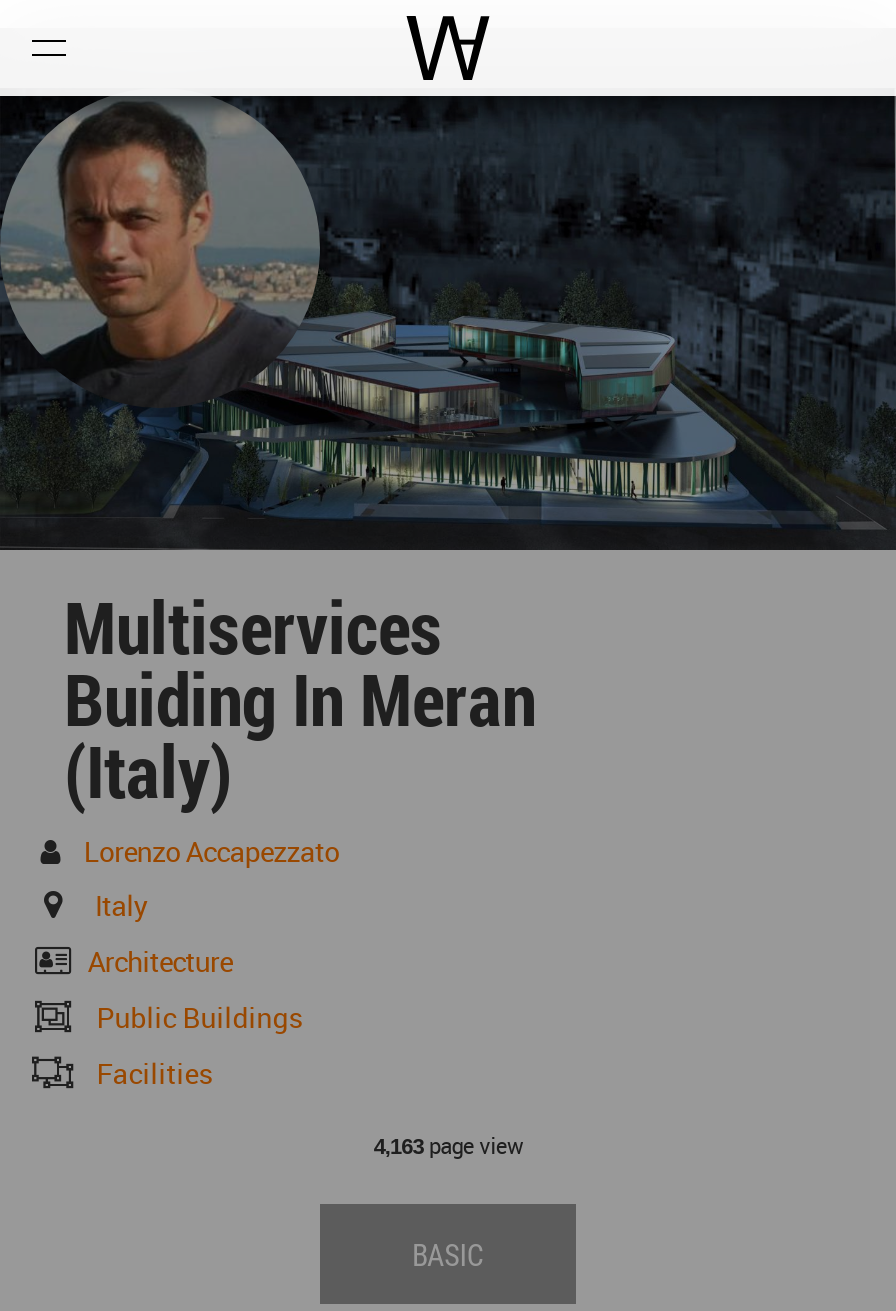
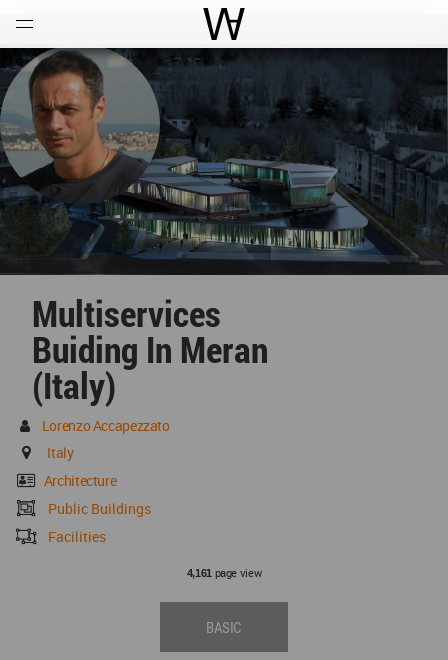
- 4,163 page view
+ 4,161 page view
